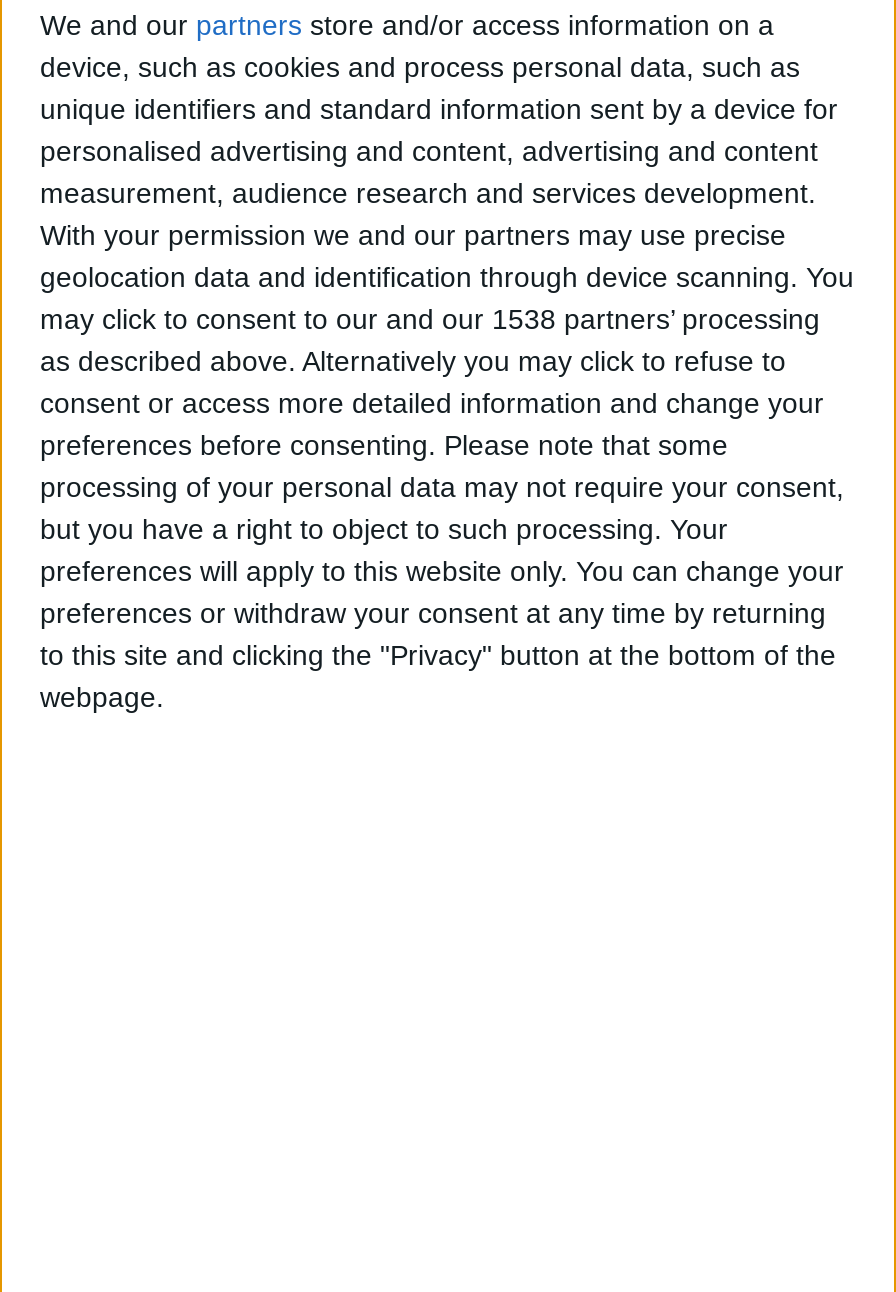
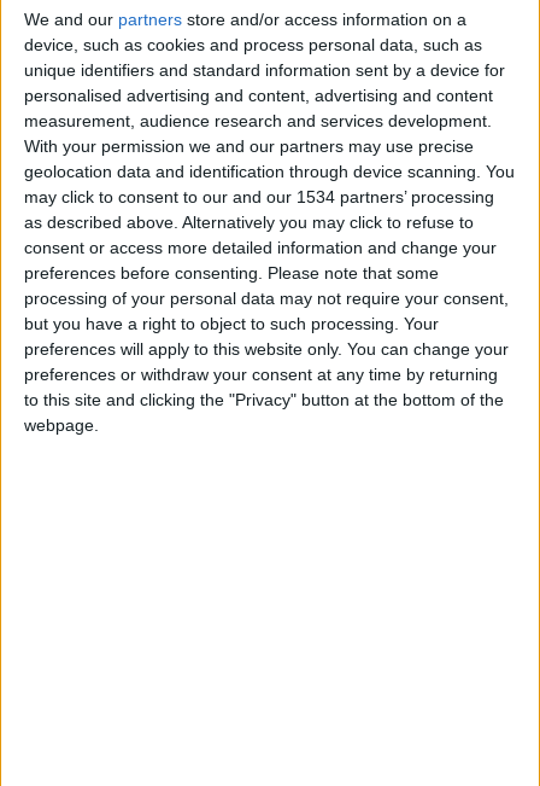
- may click to consent to our and our 1538 partners’ processing
+ may click to consent to our and our 1534 partners’ processing
